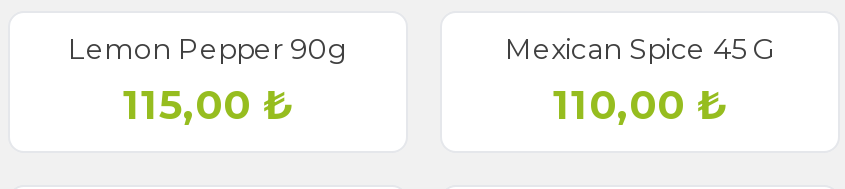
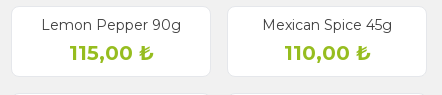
- Mexican Spice 45 G
+ Mexican Spice 45g
